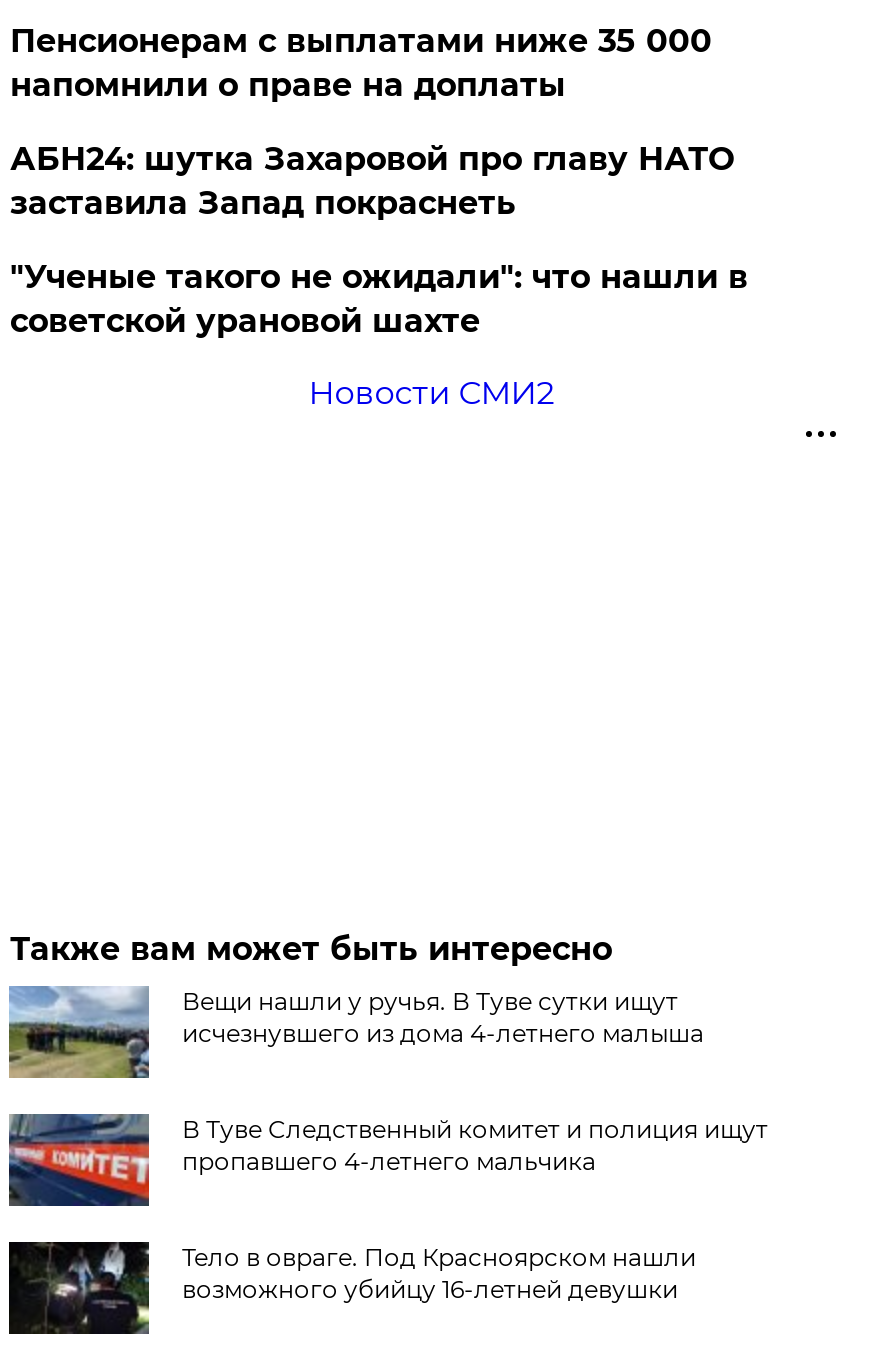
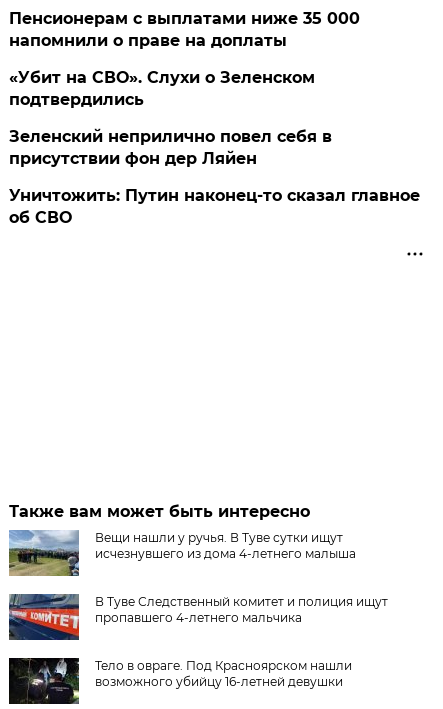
- АБН24: шутка Захаровой про главу НАТО
- заставила Запад покраснеть
+ «Убит на СВО». Слухи о Зеленском
+ подтвердились

- "Ученые такого не ожидали": что нашли в
- советской урановой шахте
+ Зеленский неприлично повел cебя в
+ присутствии фон дер Ляйен

- Новости СМИ2
+ Уничтожить: Путин наконец-то сказал главное
+ об СВО
